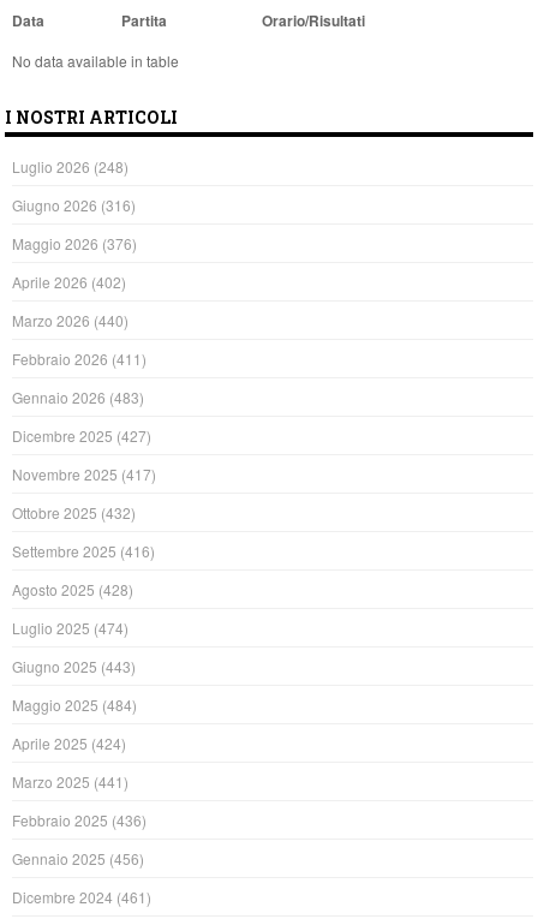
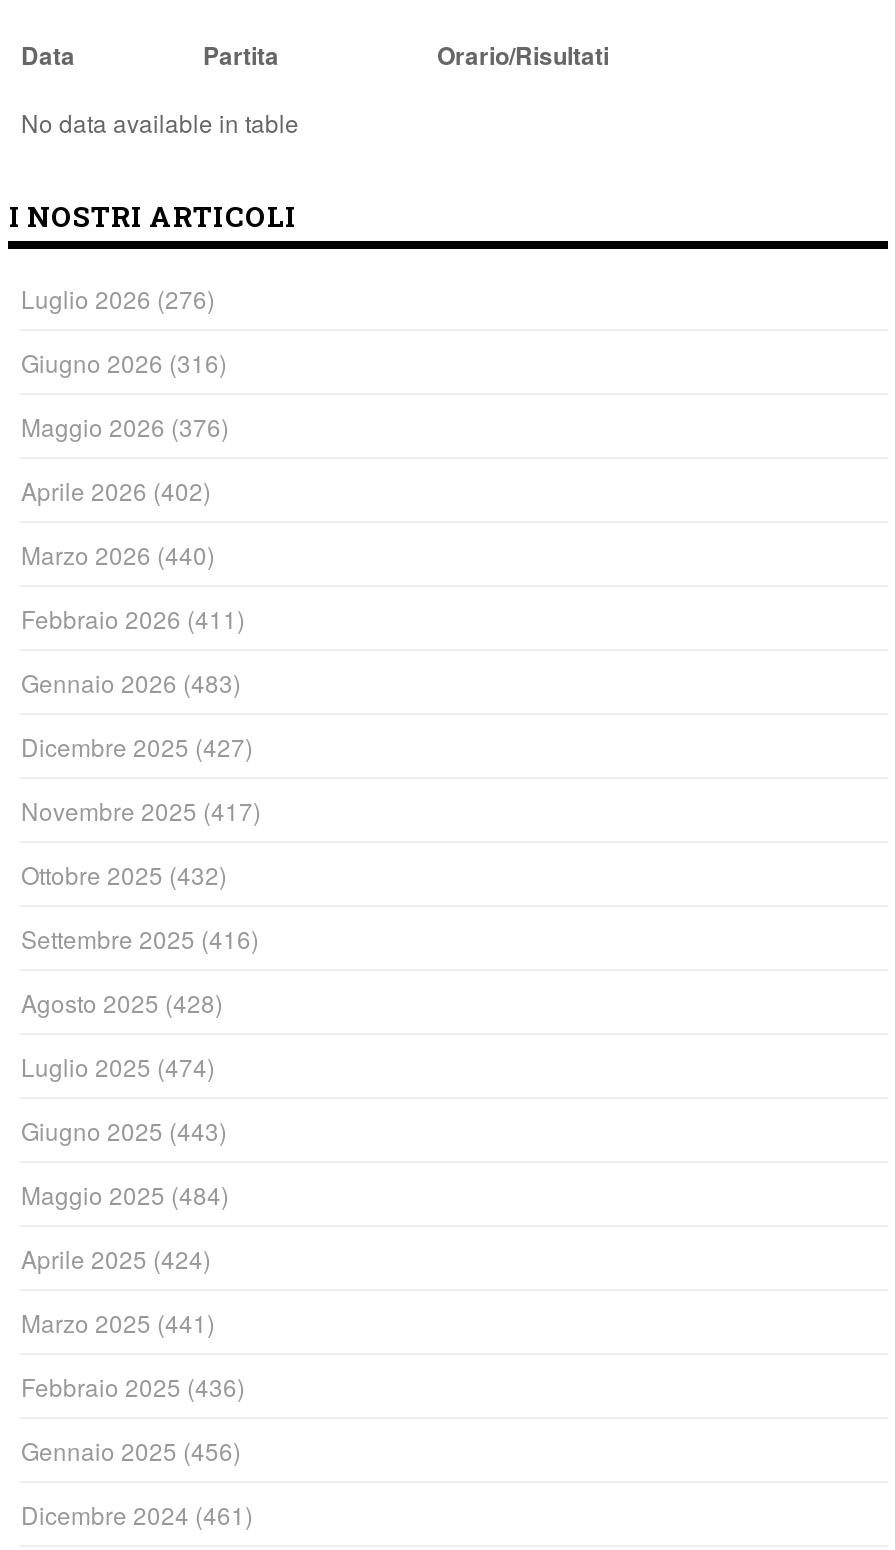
- Luglio 2026 (248)
+ Luglio 2026 (276)
